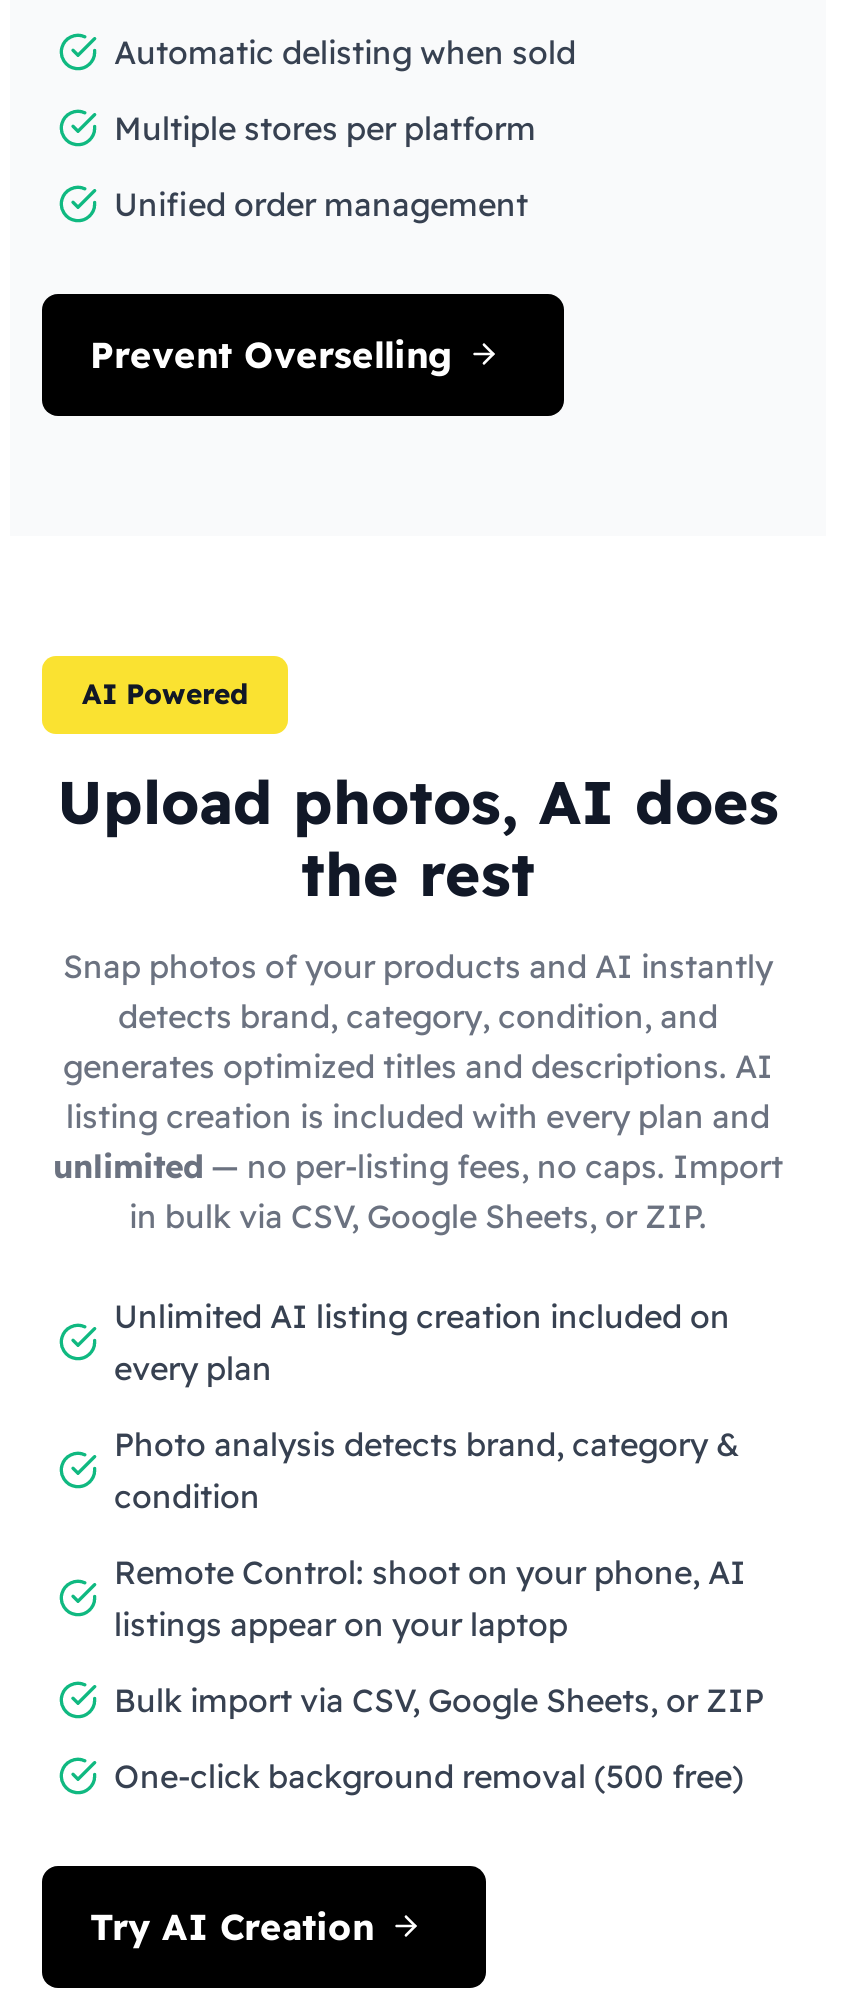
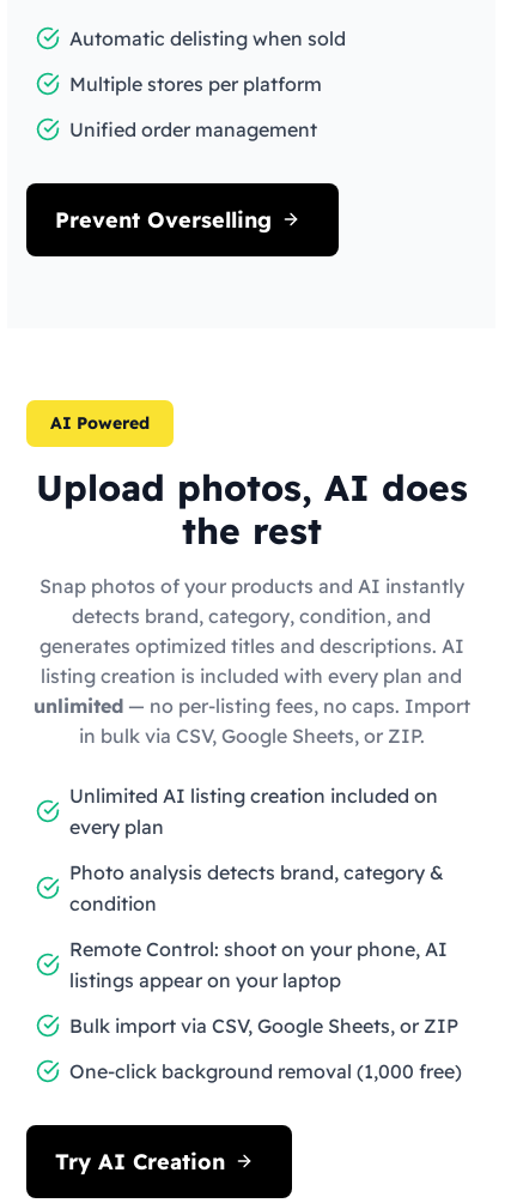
- One-click background removal (500 free)
+ One-click background removal (1,000 free)
